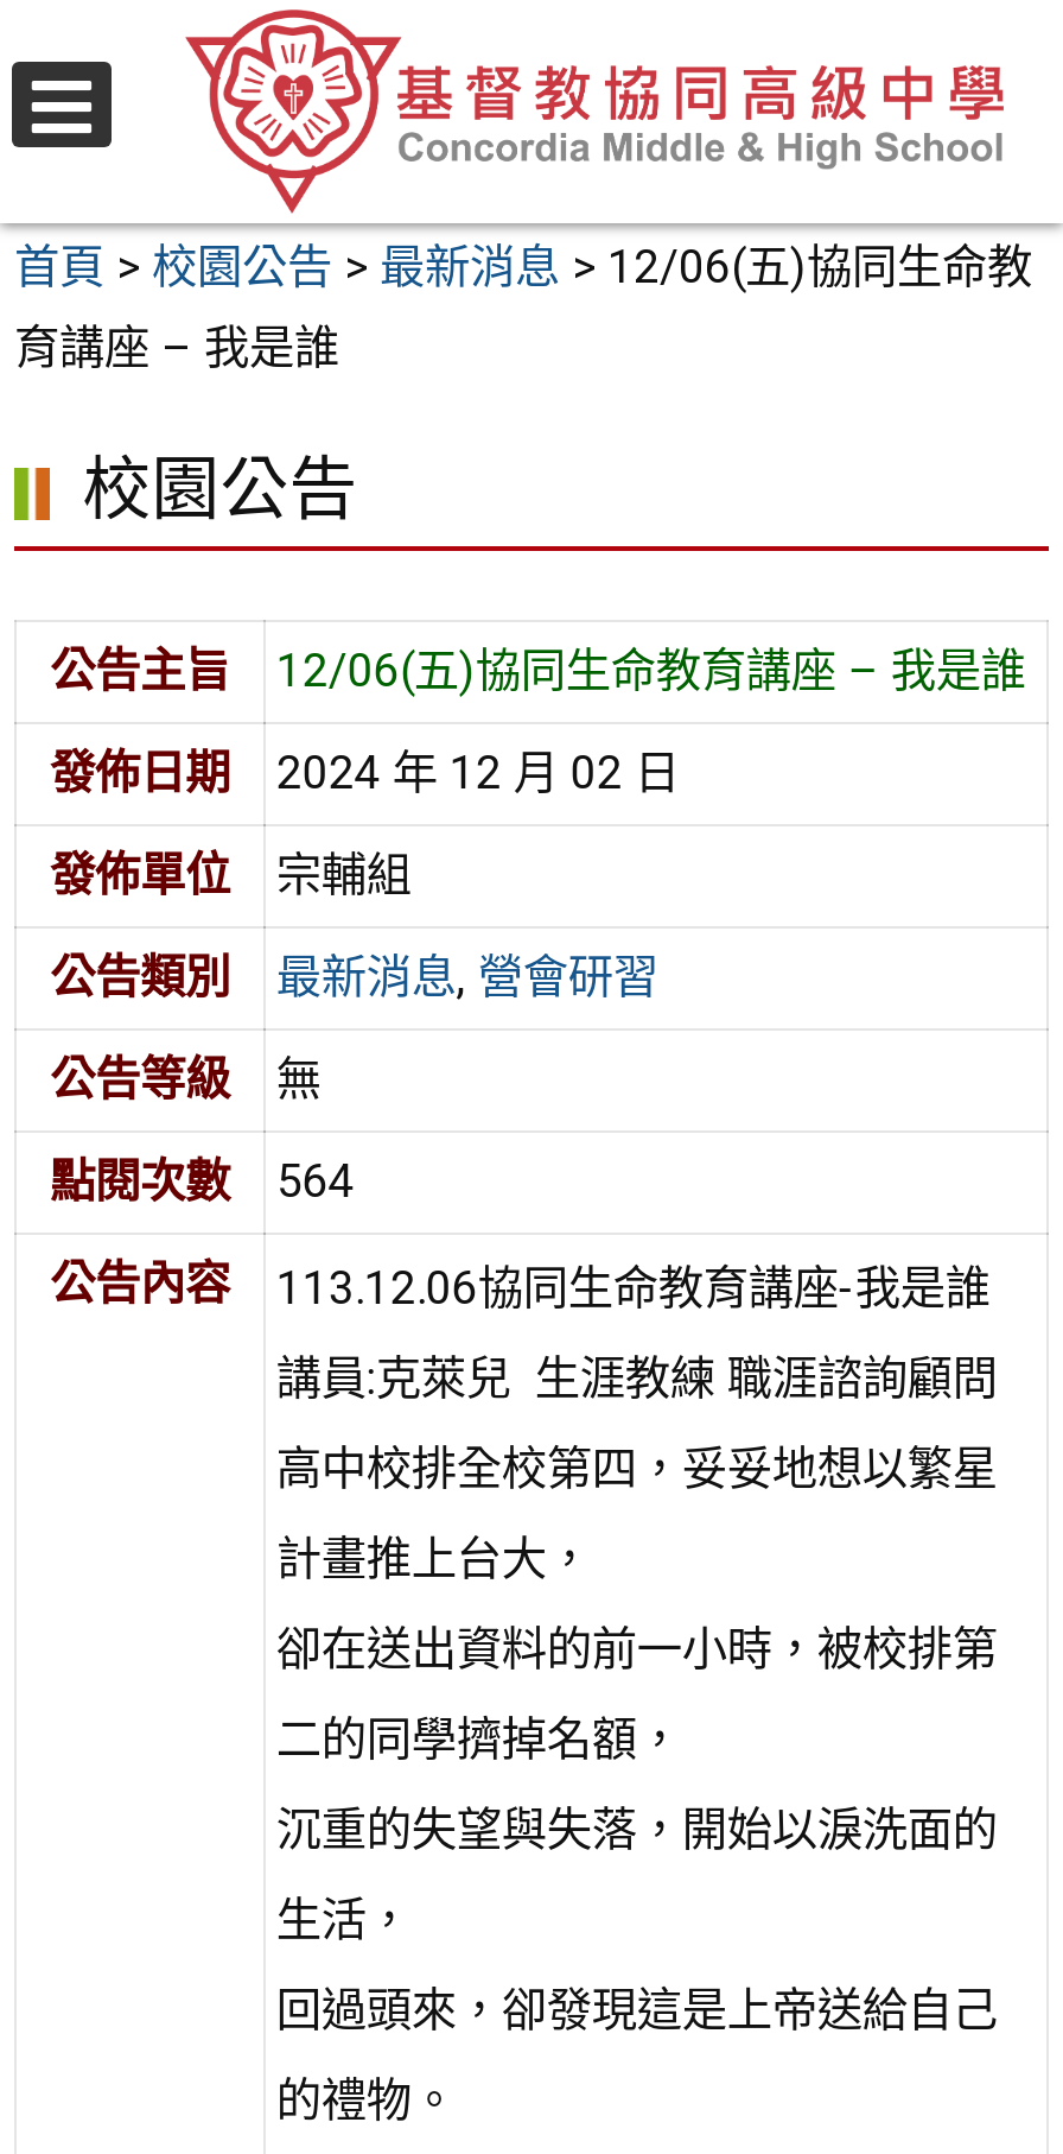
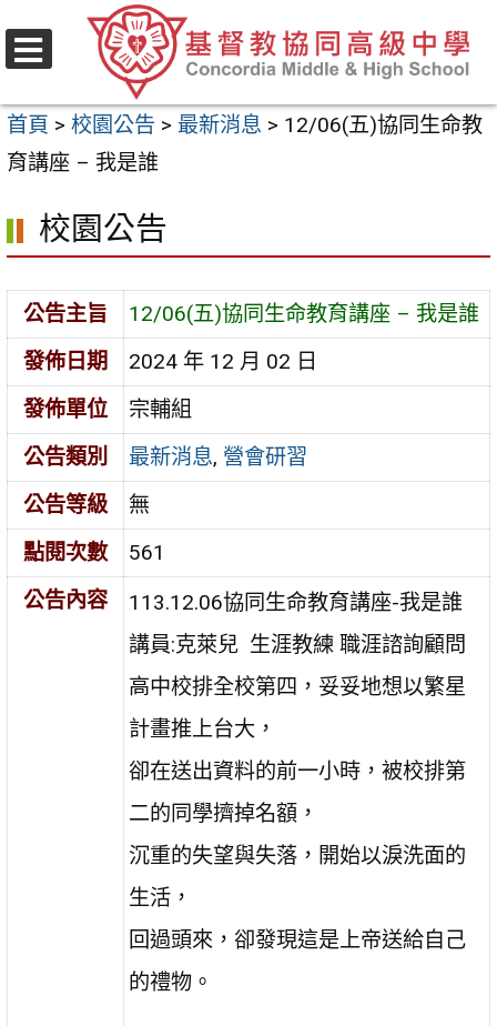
- 點閱次數 564
+ 點閱次數 561
